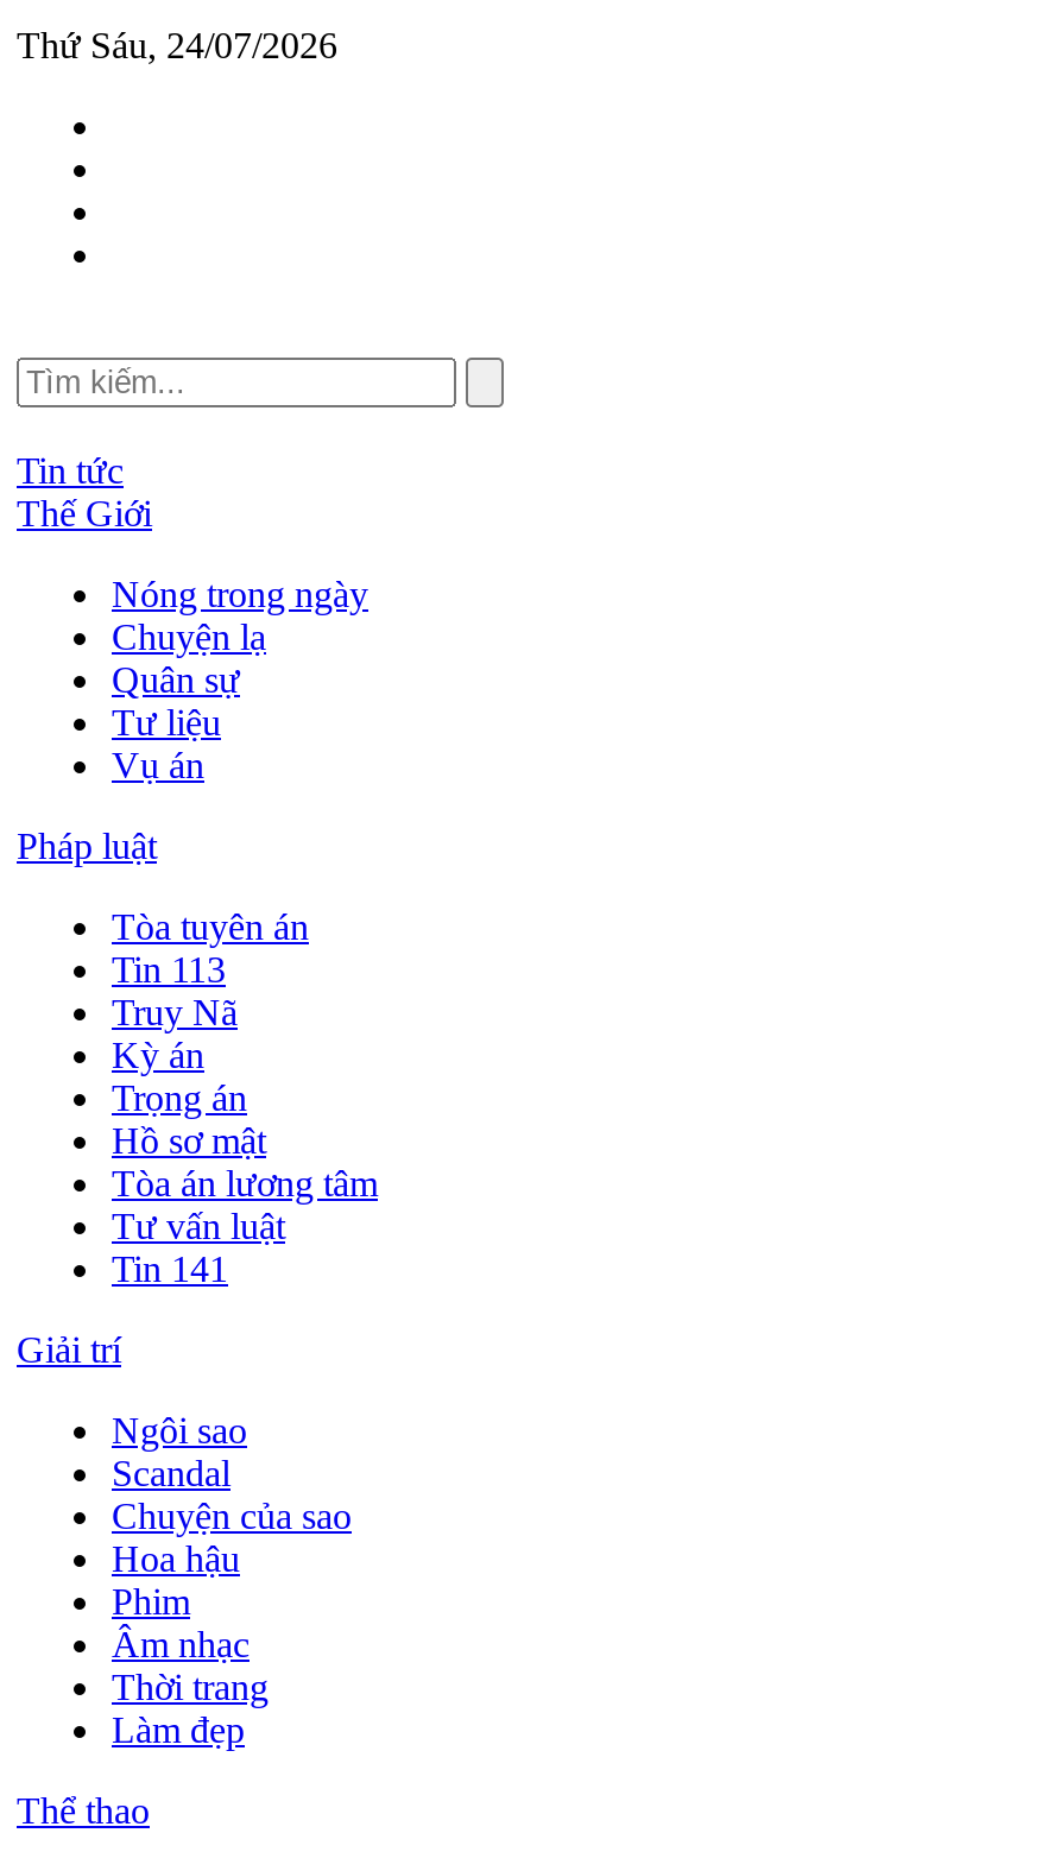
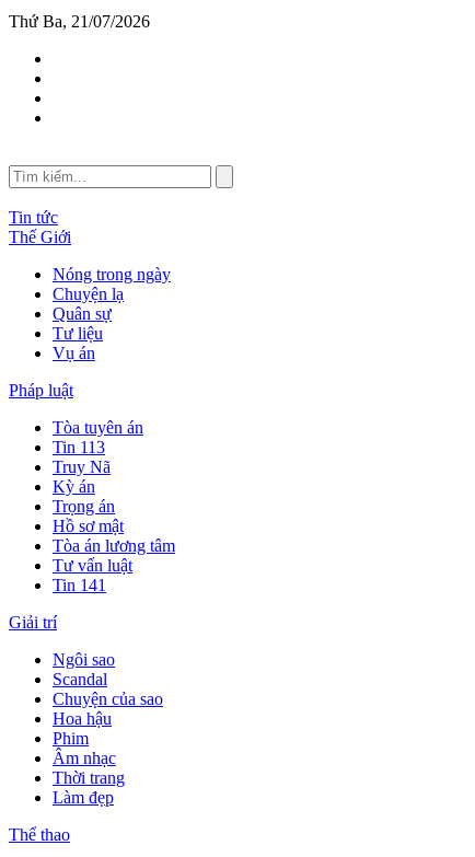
- Thứ Sáu, 24/07/2026
+ Thứ Ba, 21/07/2026
